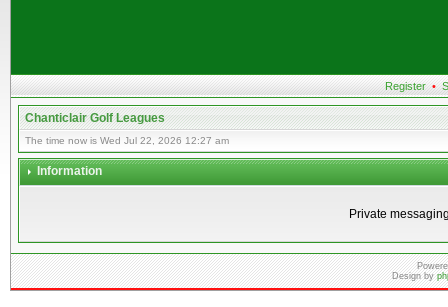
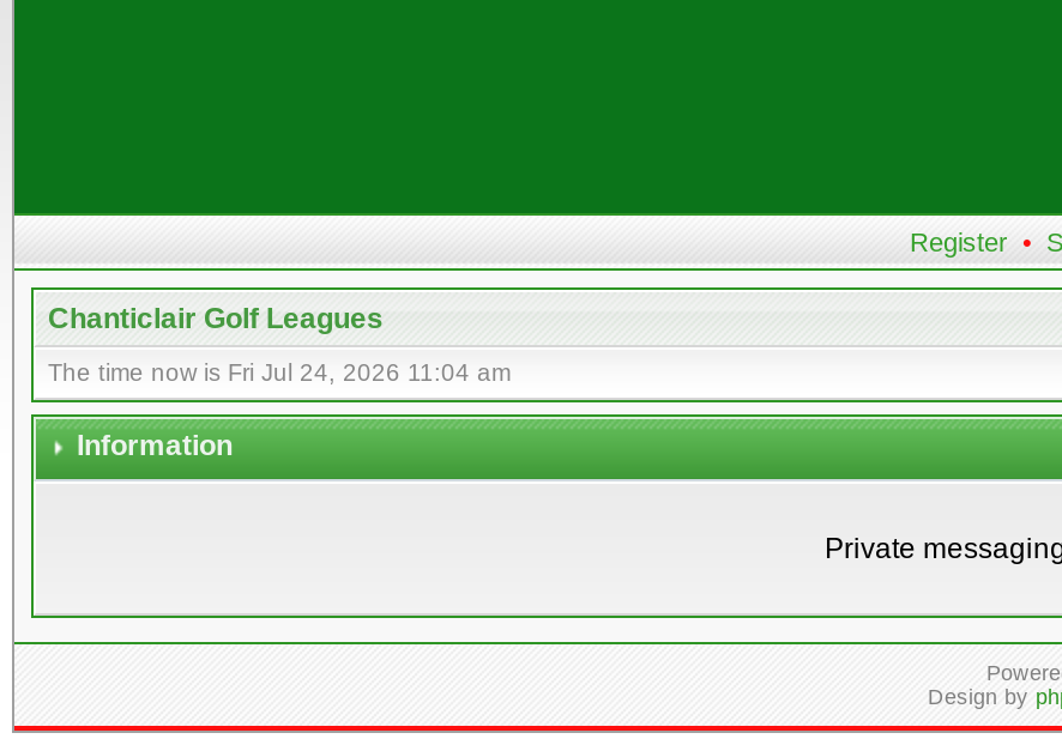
- The time now is Wed Jul 22, 2026 12:27 am
+ The time now is Fri Jul 24, 2026 11:04 am
